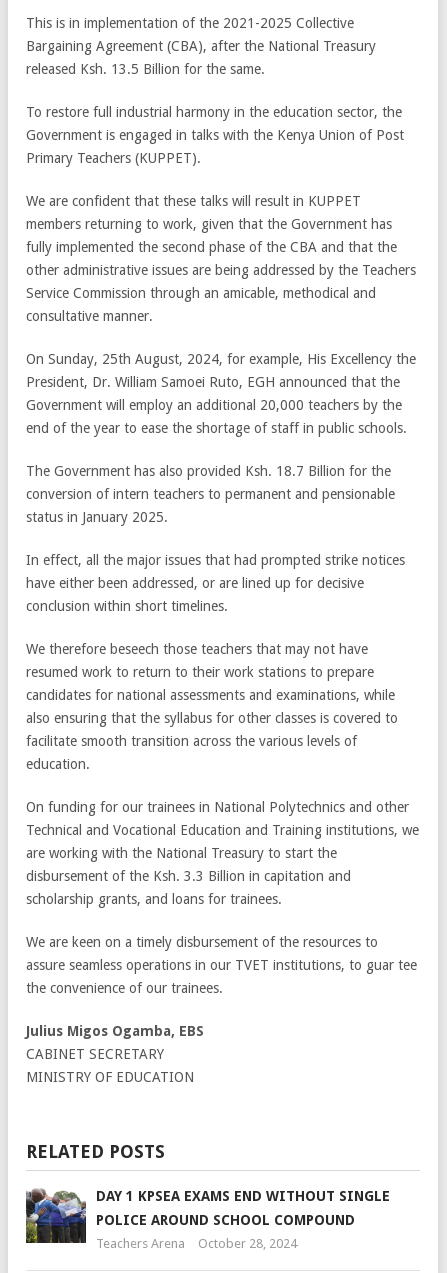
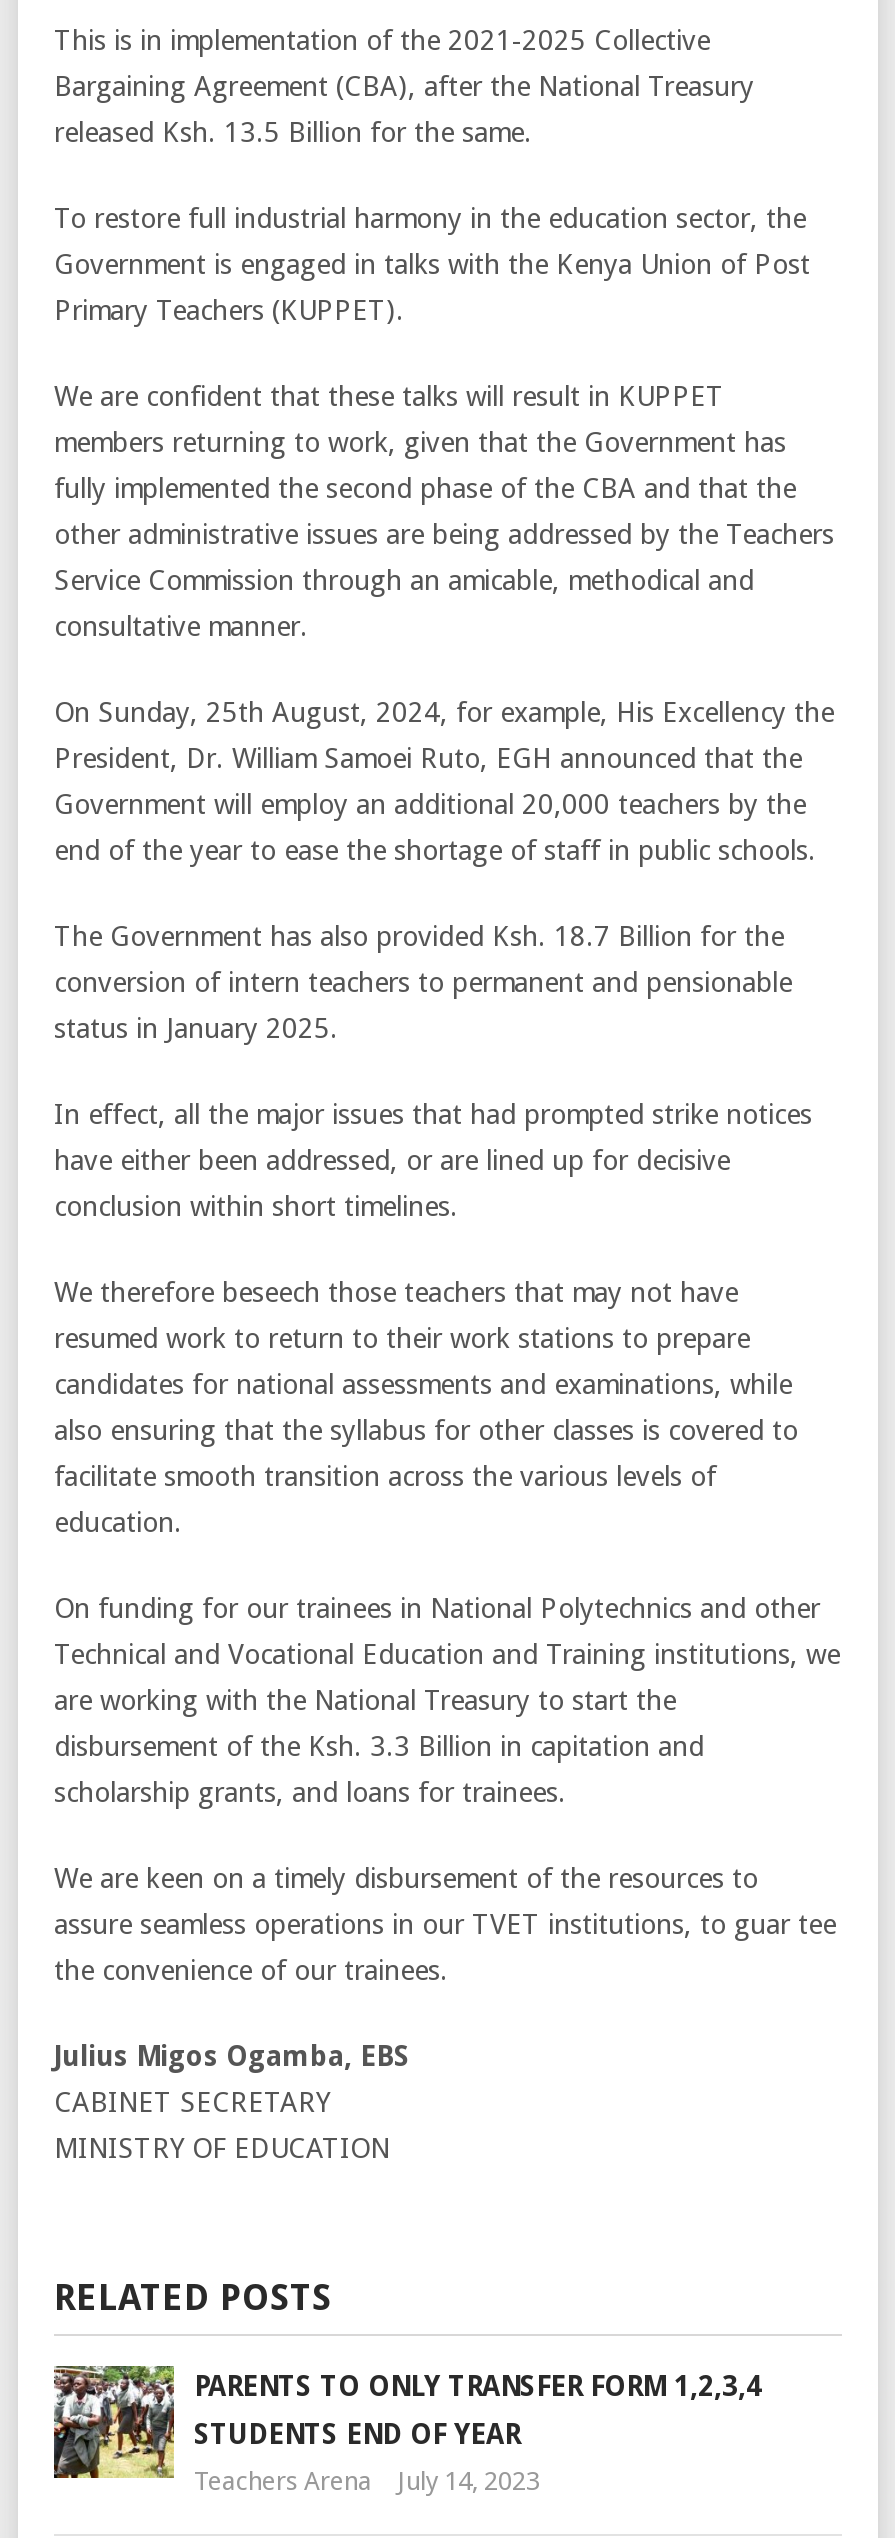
- [image]
- DAY 1 KPSEA EXAMS END WITHOUT SINGLE
+ [image]
+ PARENTS TO ONLY TRANSFER FORM 1,2,3,4

- POLICE AROUND SCHOOL COMPOUND
+ STUDENTS END OF YEAR

- Teachers Arena October 28, 2024
+ Teachers Arena July 14, 2023
